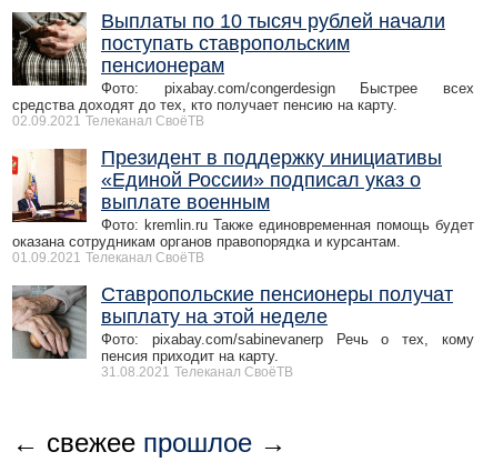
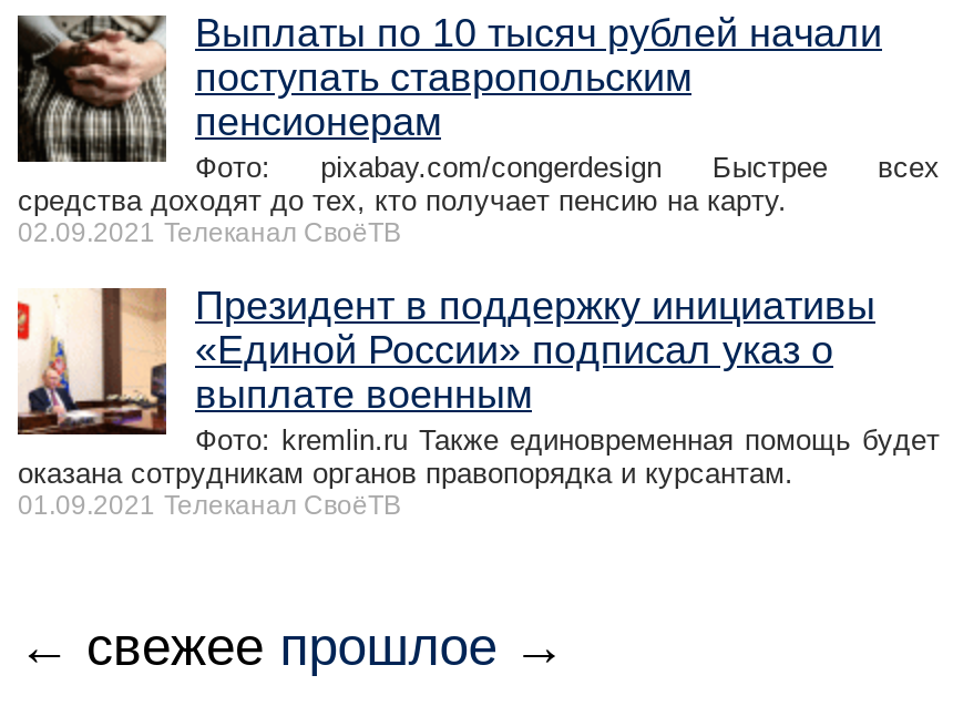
- [image]
- Ставропольские пенсионеры получат
- выплату на этой неделе
- Фото: pixabay.com/sabinevanerp Речь о тех, кому
- пенсия приходит на карту.
- 31.08.2021 Телеканал СвоёТВ
